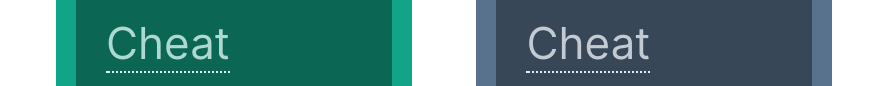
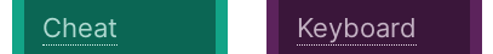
- Cheat
+ Keyboard
